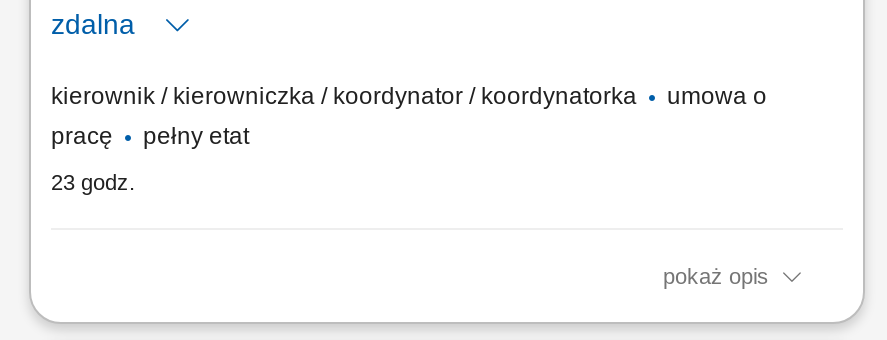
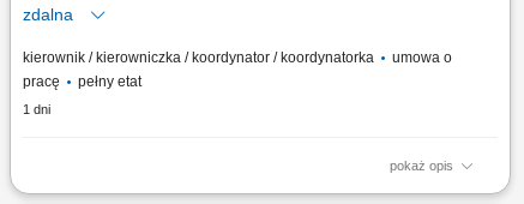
- 23 godz.
+ 1 dni
